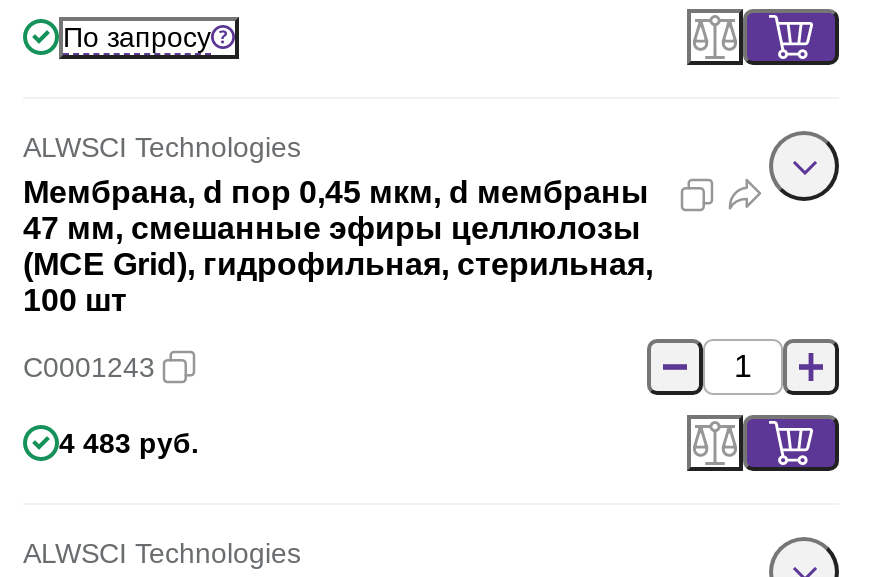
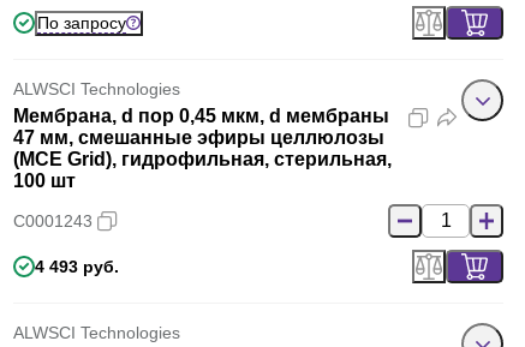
- 4 483 руб.
+ 4 493 руб.
